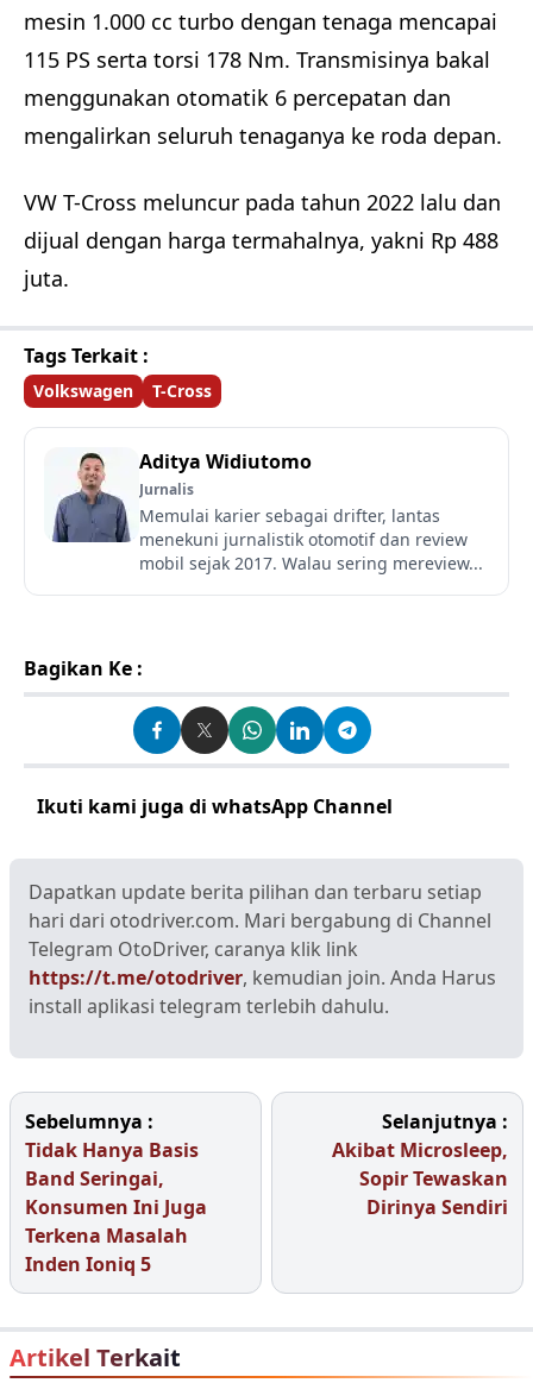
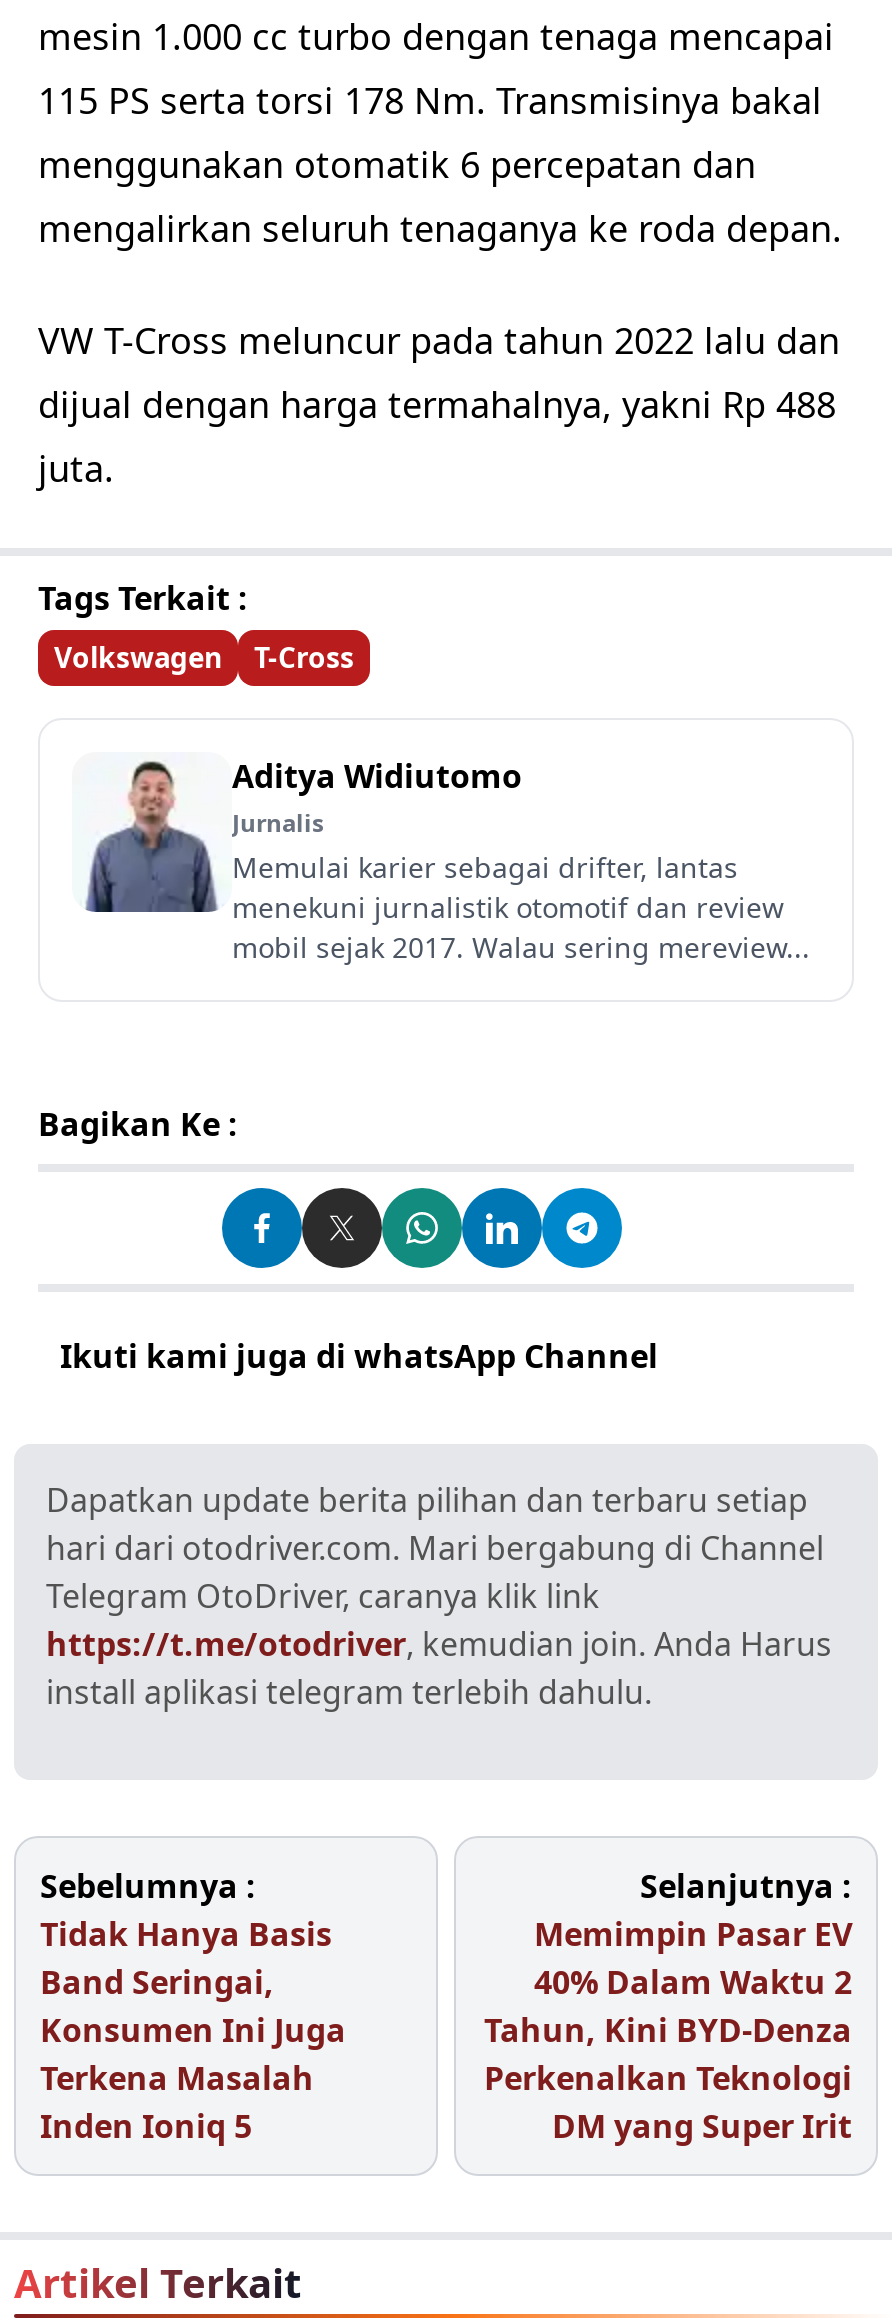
- Akibat Microsleep,
- Sopir Tewaskan
- Dirinya Sendiri
+ Memimpin Pasar EV
+ 40% Dalam Waktu 2
+ Tahun, Kini BYD-Denza
+ Perkenalkan Teknologi
+ DM yang Super Irit
